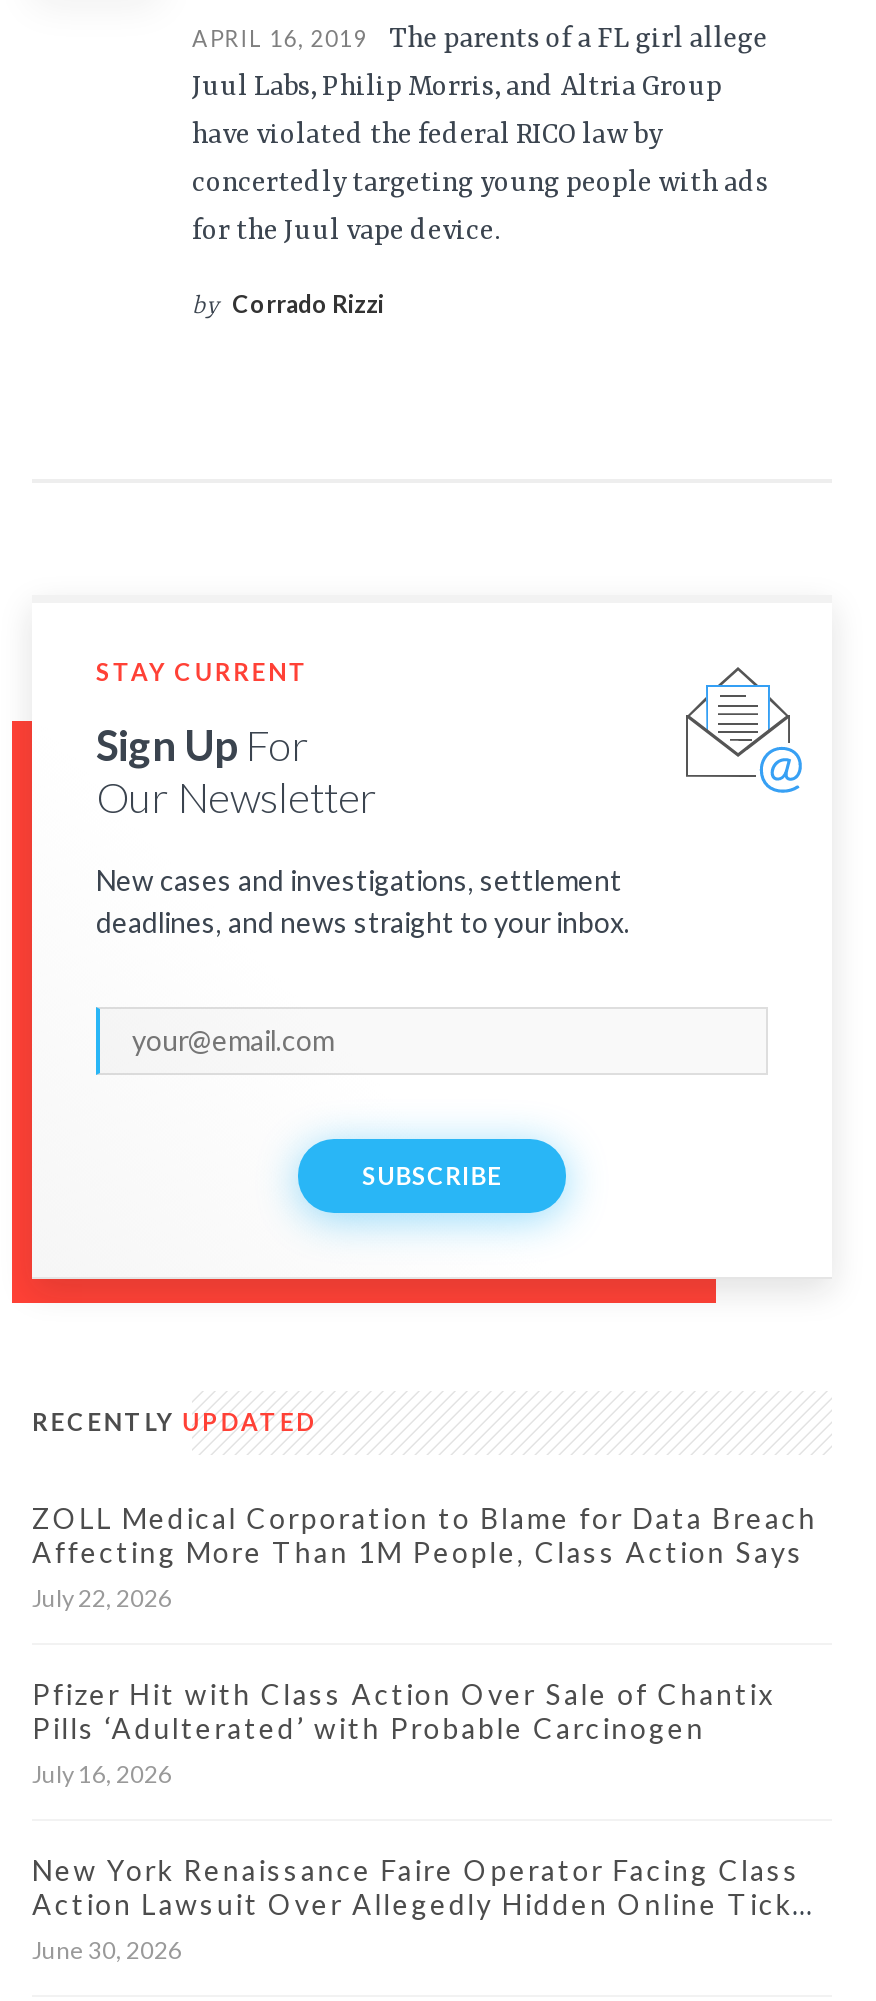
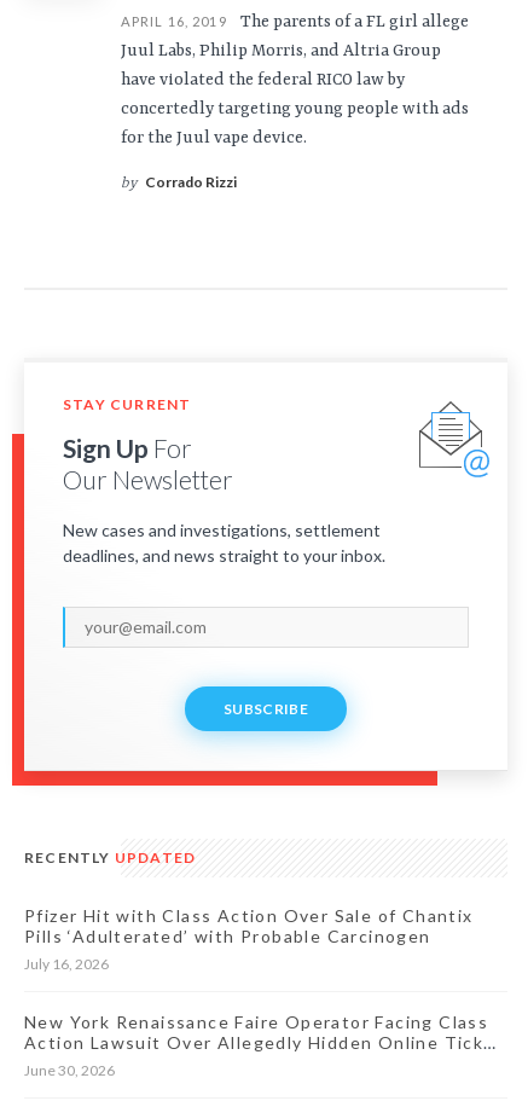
- ZOLL Medical Corporation to Blame for Data Breach
- Affecting More Than 1M People, Class Action Says
- July 22, 2026
